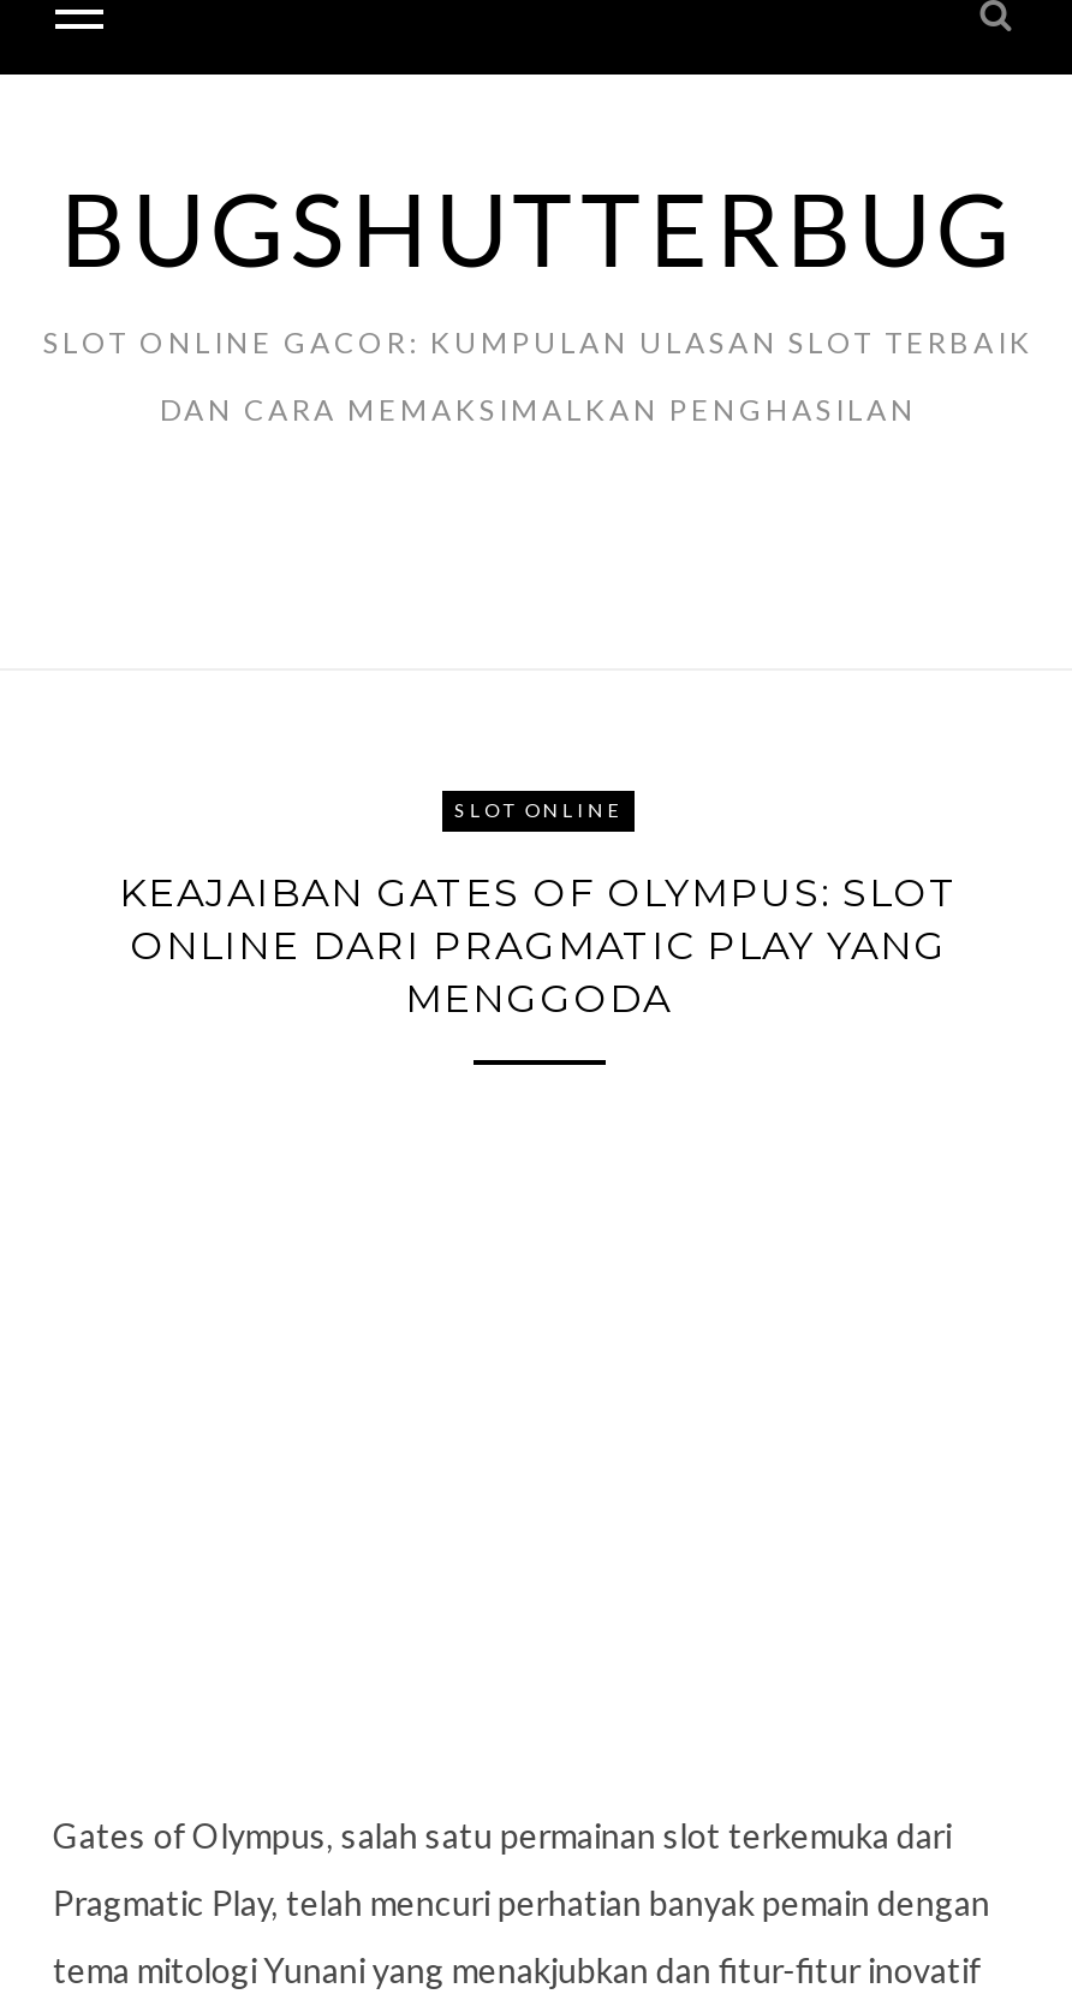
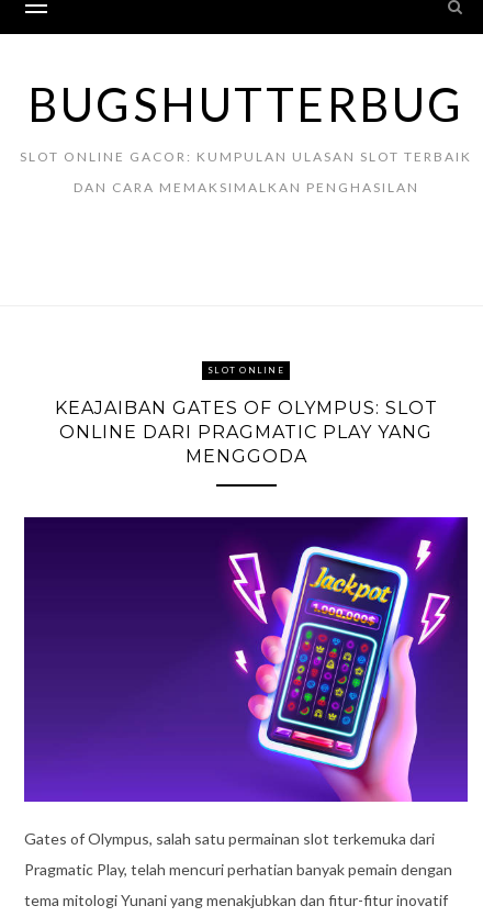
+ [image]
